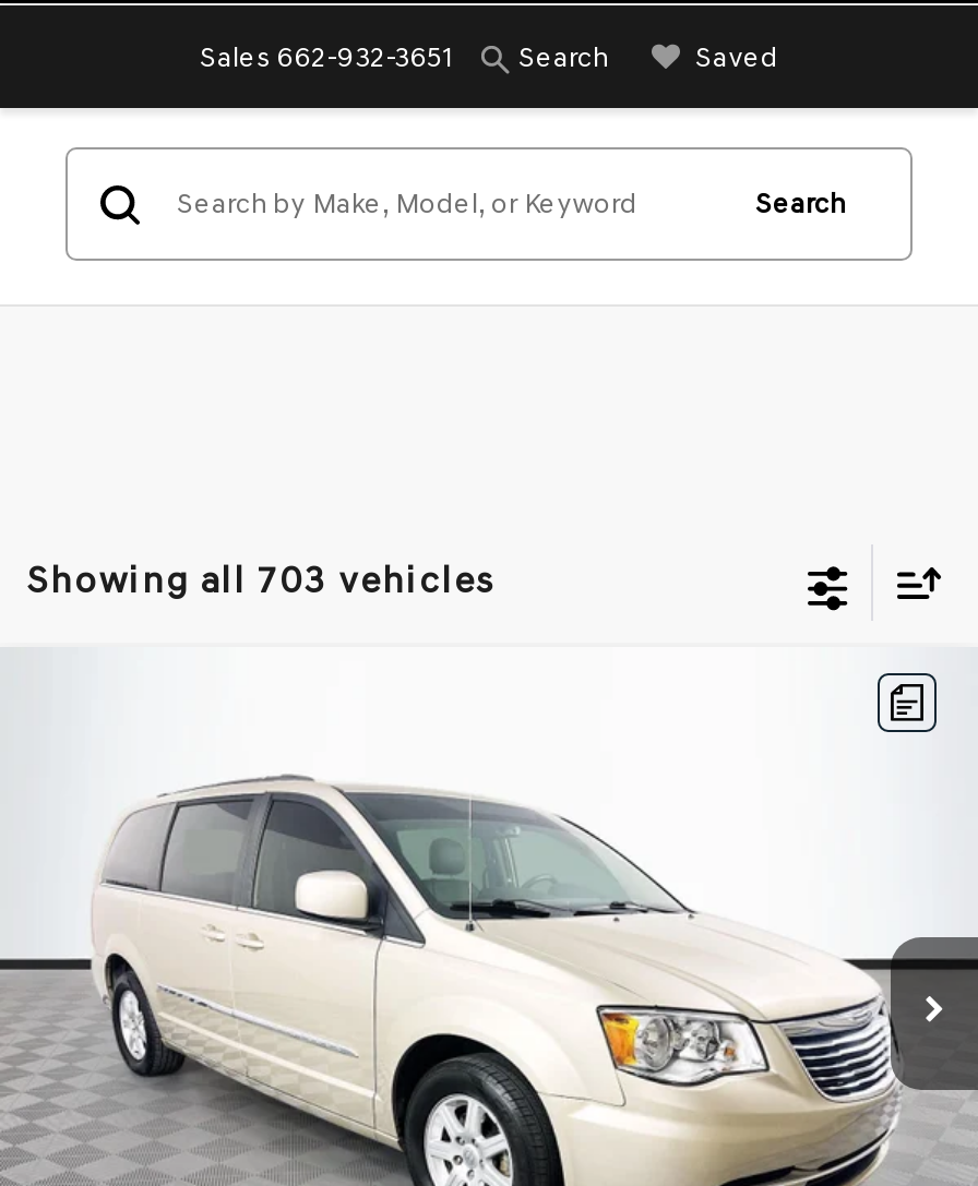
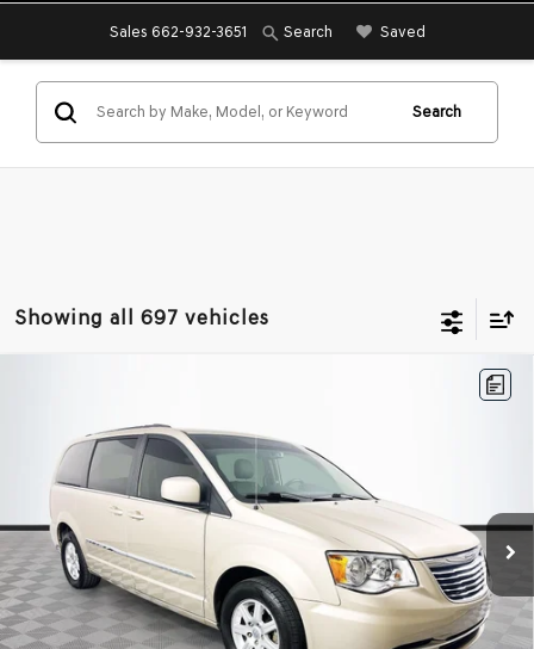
- Showing all 703 vehicles
+ Showing all 697 vehicles
